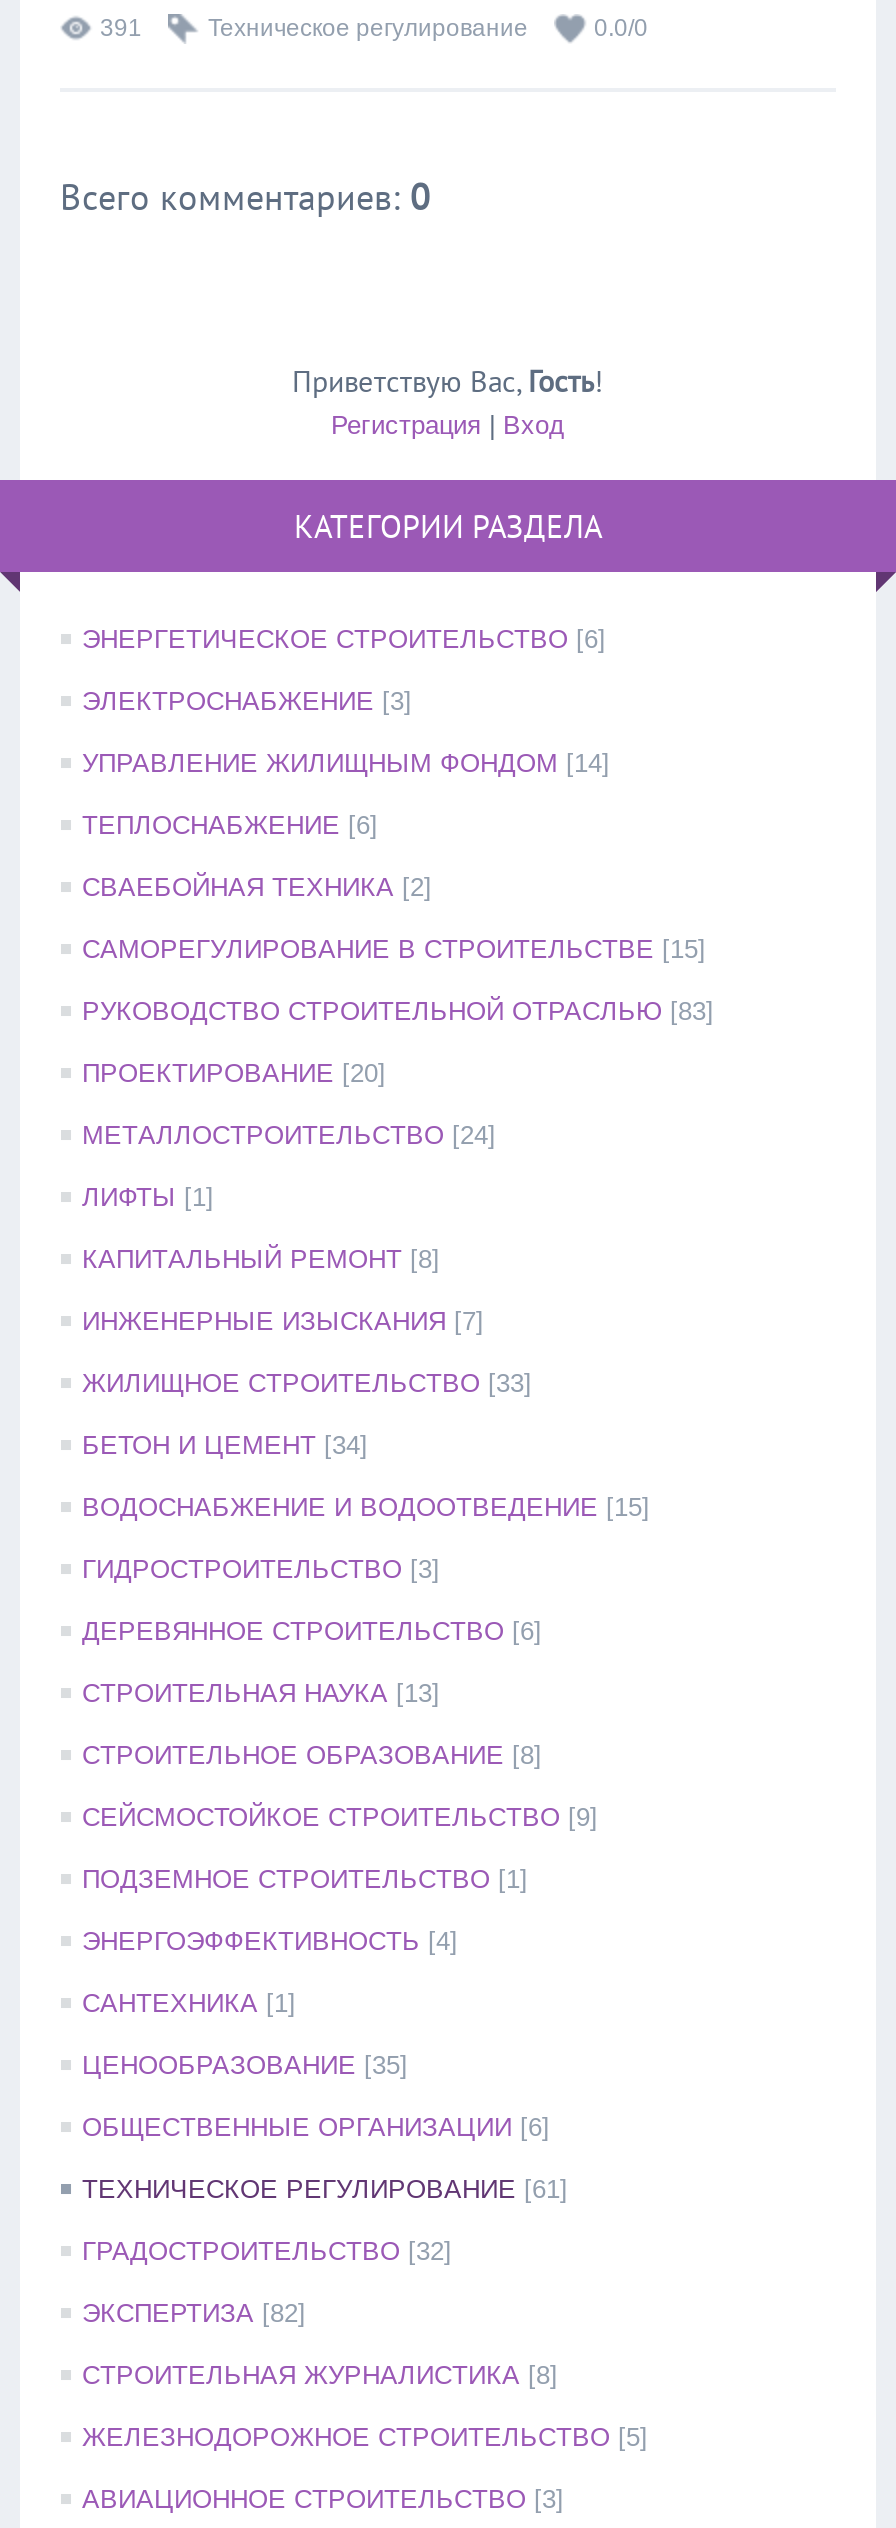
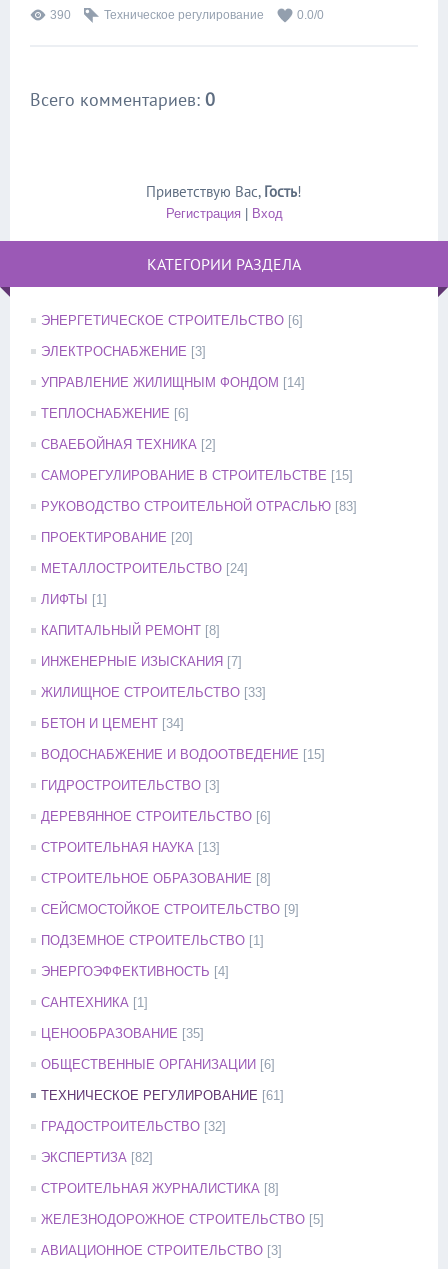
- 391
+ 390
